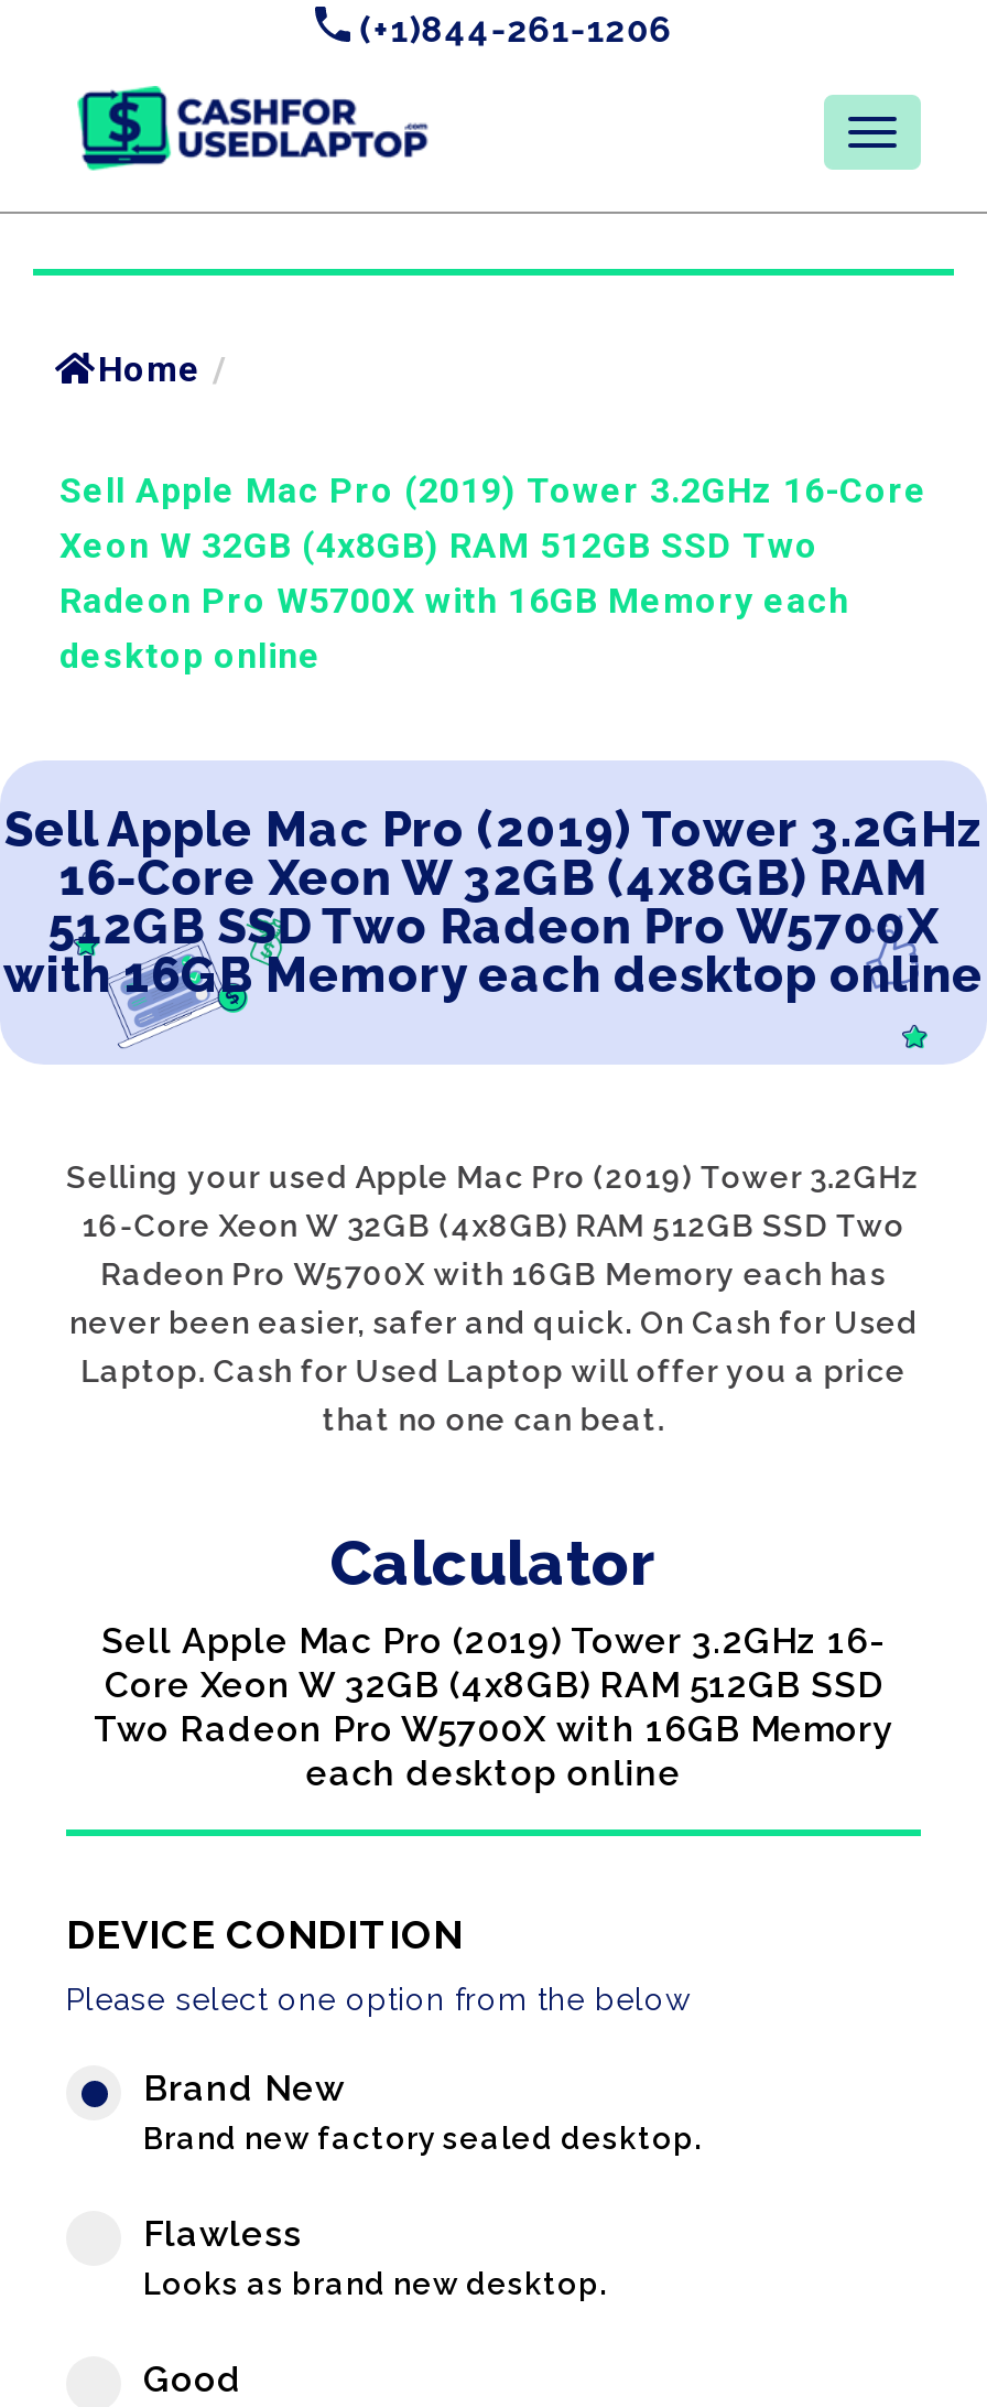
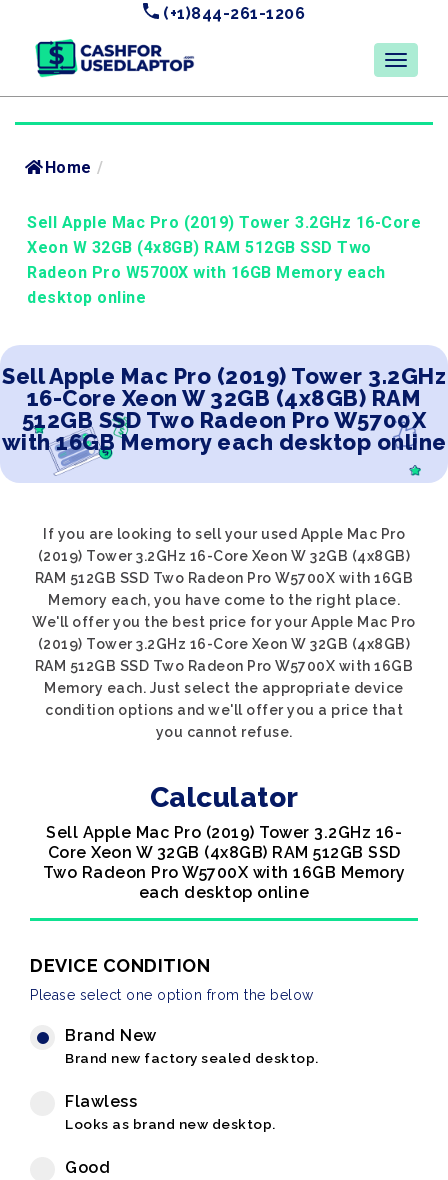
- Selling your used Apple Mac Pro (2019) Tower 3.2GHz
- 16-Core Xeon W 32GB (4x8GB) RAM 512GB SSD Two
- Radeon Pro W5700X with 16GB Memory each has
- never been easier, safer and quick. On Cash for Used
- Laptop. Cash for Used Laptop will offer you a price
- that no one can beat.
+ If you are looking to sell your used Apple Mac Pro
+ (2019) Tower 3.2GHz 16-Core Xeon W 32GB (4x8GB)
+ RAM 512GB SSD Two Radeon Pro W5700X with 16GB
+ Memory each, you have come to the right place.
+ We'll offer you the best price for your Apple Mac Pro
+ (2019) Tower 3.2GHz 16-Core Xeon W 32GB (4x8GB)
+ RAM 512GB SSD Two Radeon Pro W5700X with 16GB
+ Memory each. Just select the appropriate device
+ condition options and we'll offer you a price that
+ you cannot refuse.
